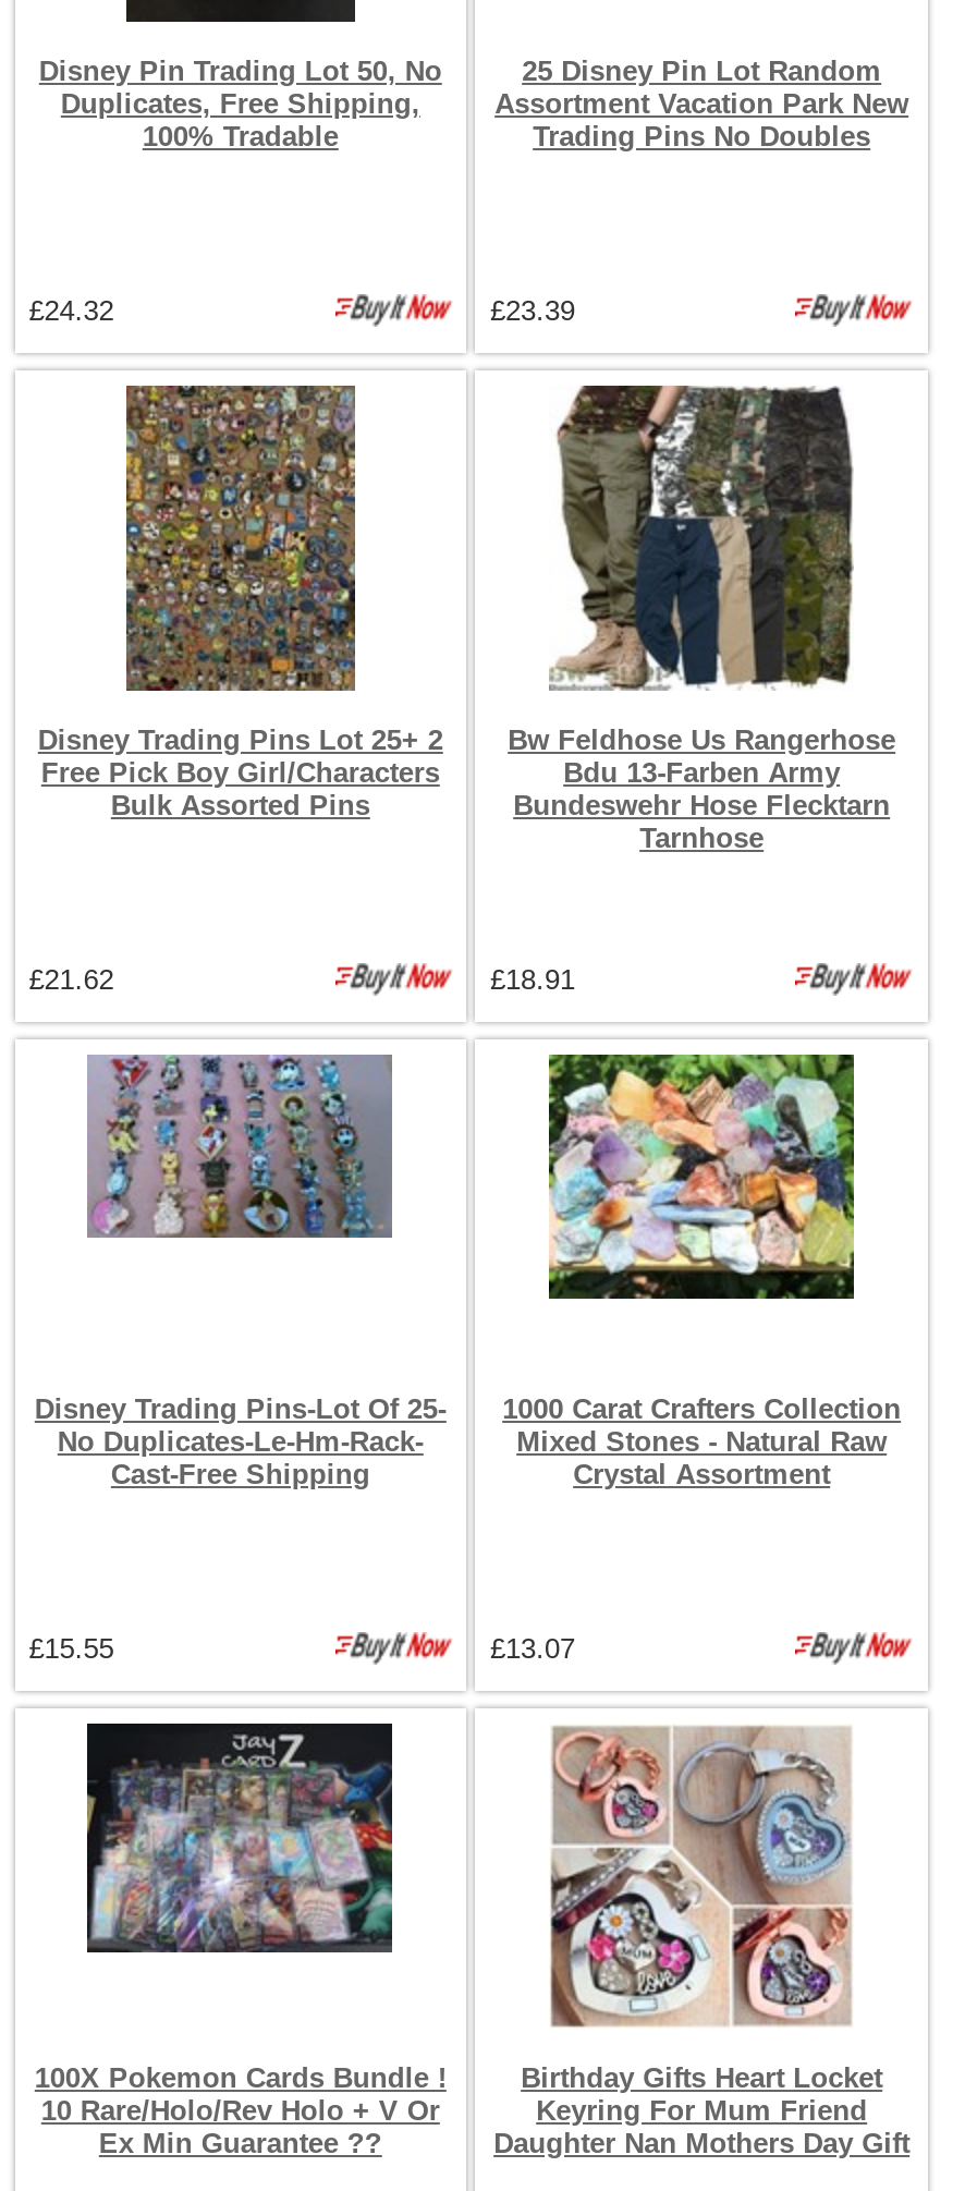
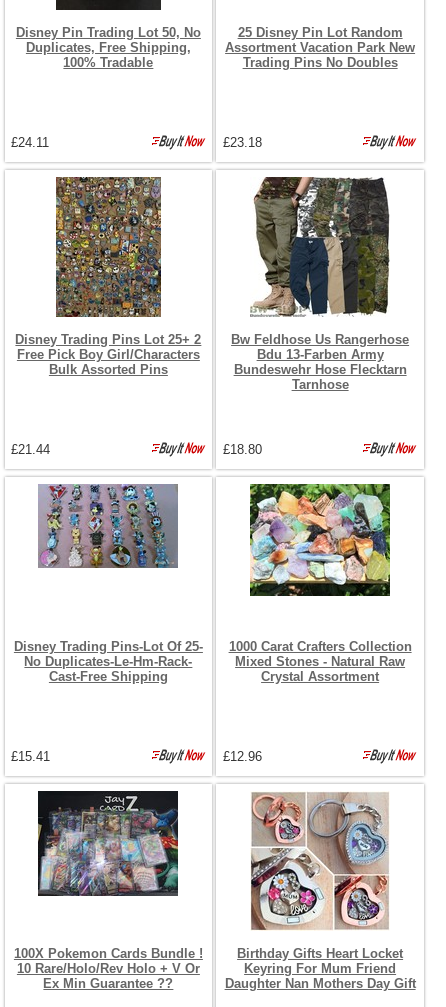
- £24.32
+ £24.11

- £23.39
+ £23.18

- £21.62
+ £21.44

- £18.91
+ £18.80

- £15.55
+ £15.41

- £13.07
+ £12.96
